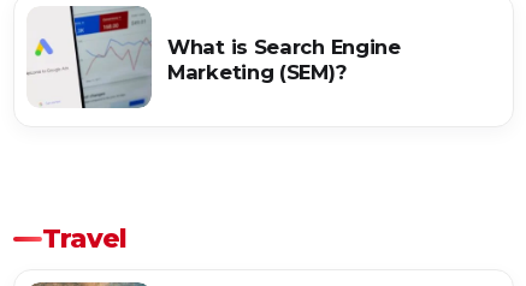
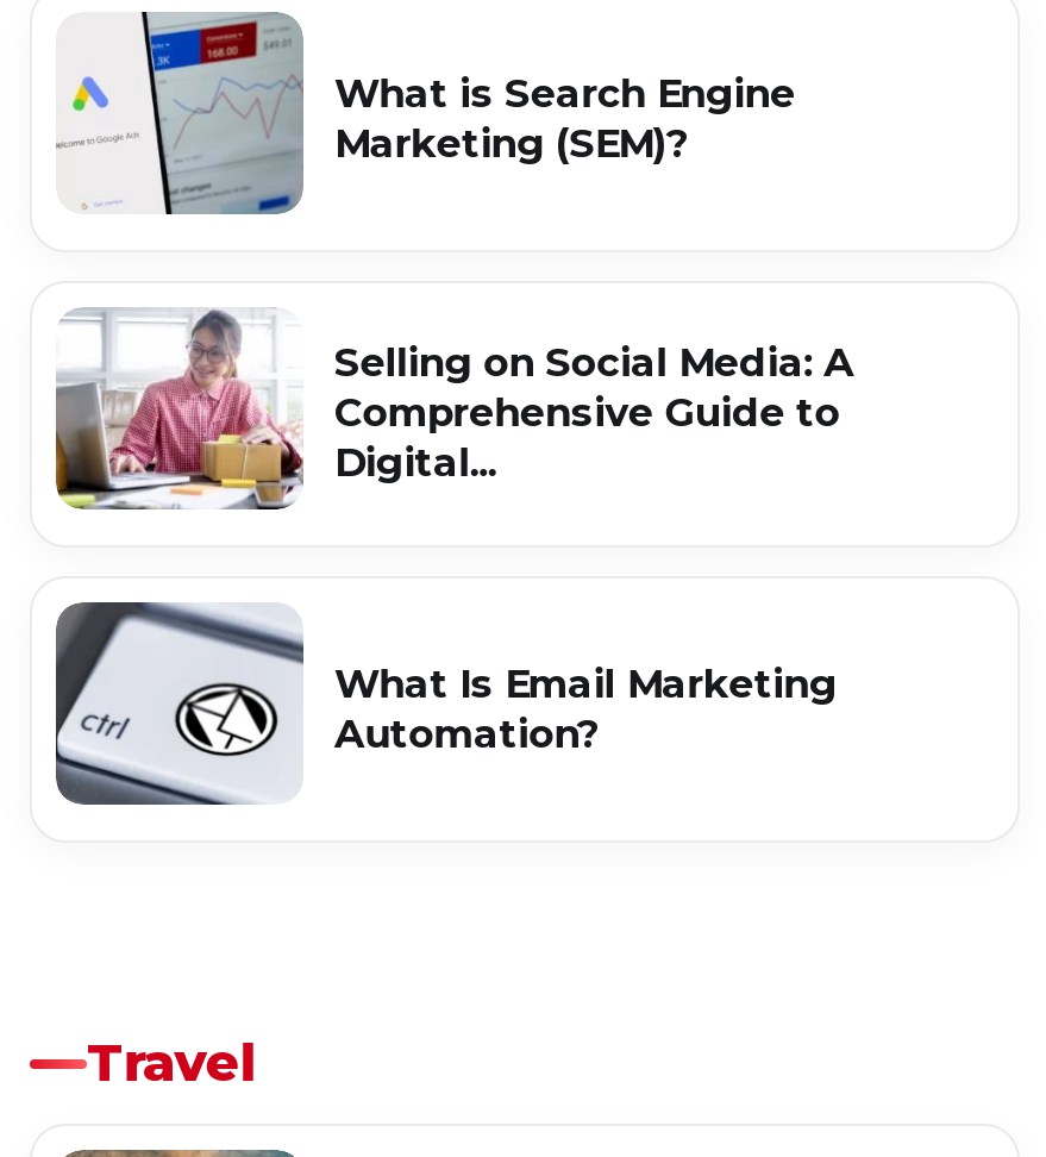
+ [image]
+ Selling on Social Media: A
+ Comprehensive Guide to
+ Digital...

+ [image]
+ What Is Email Marketing
+ Automation?
